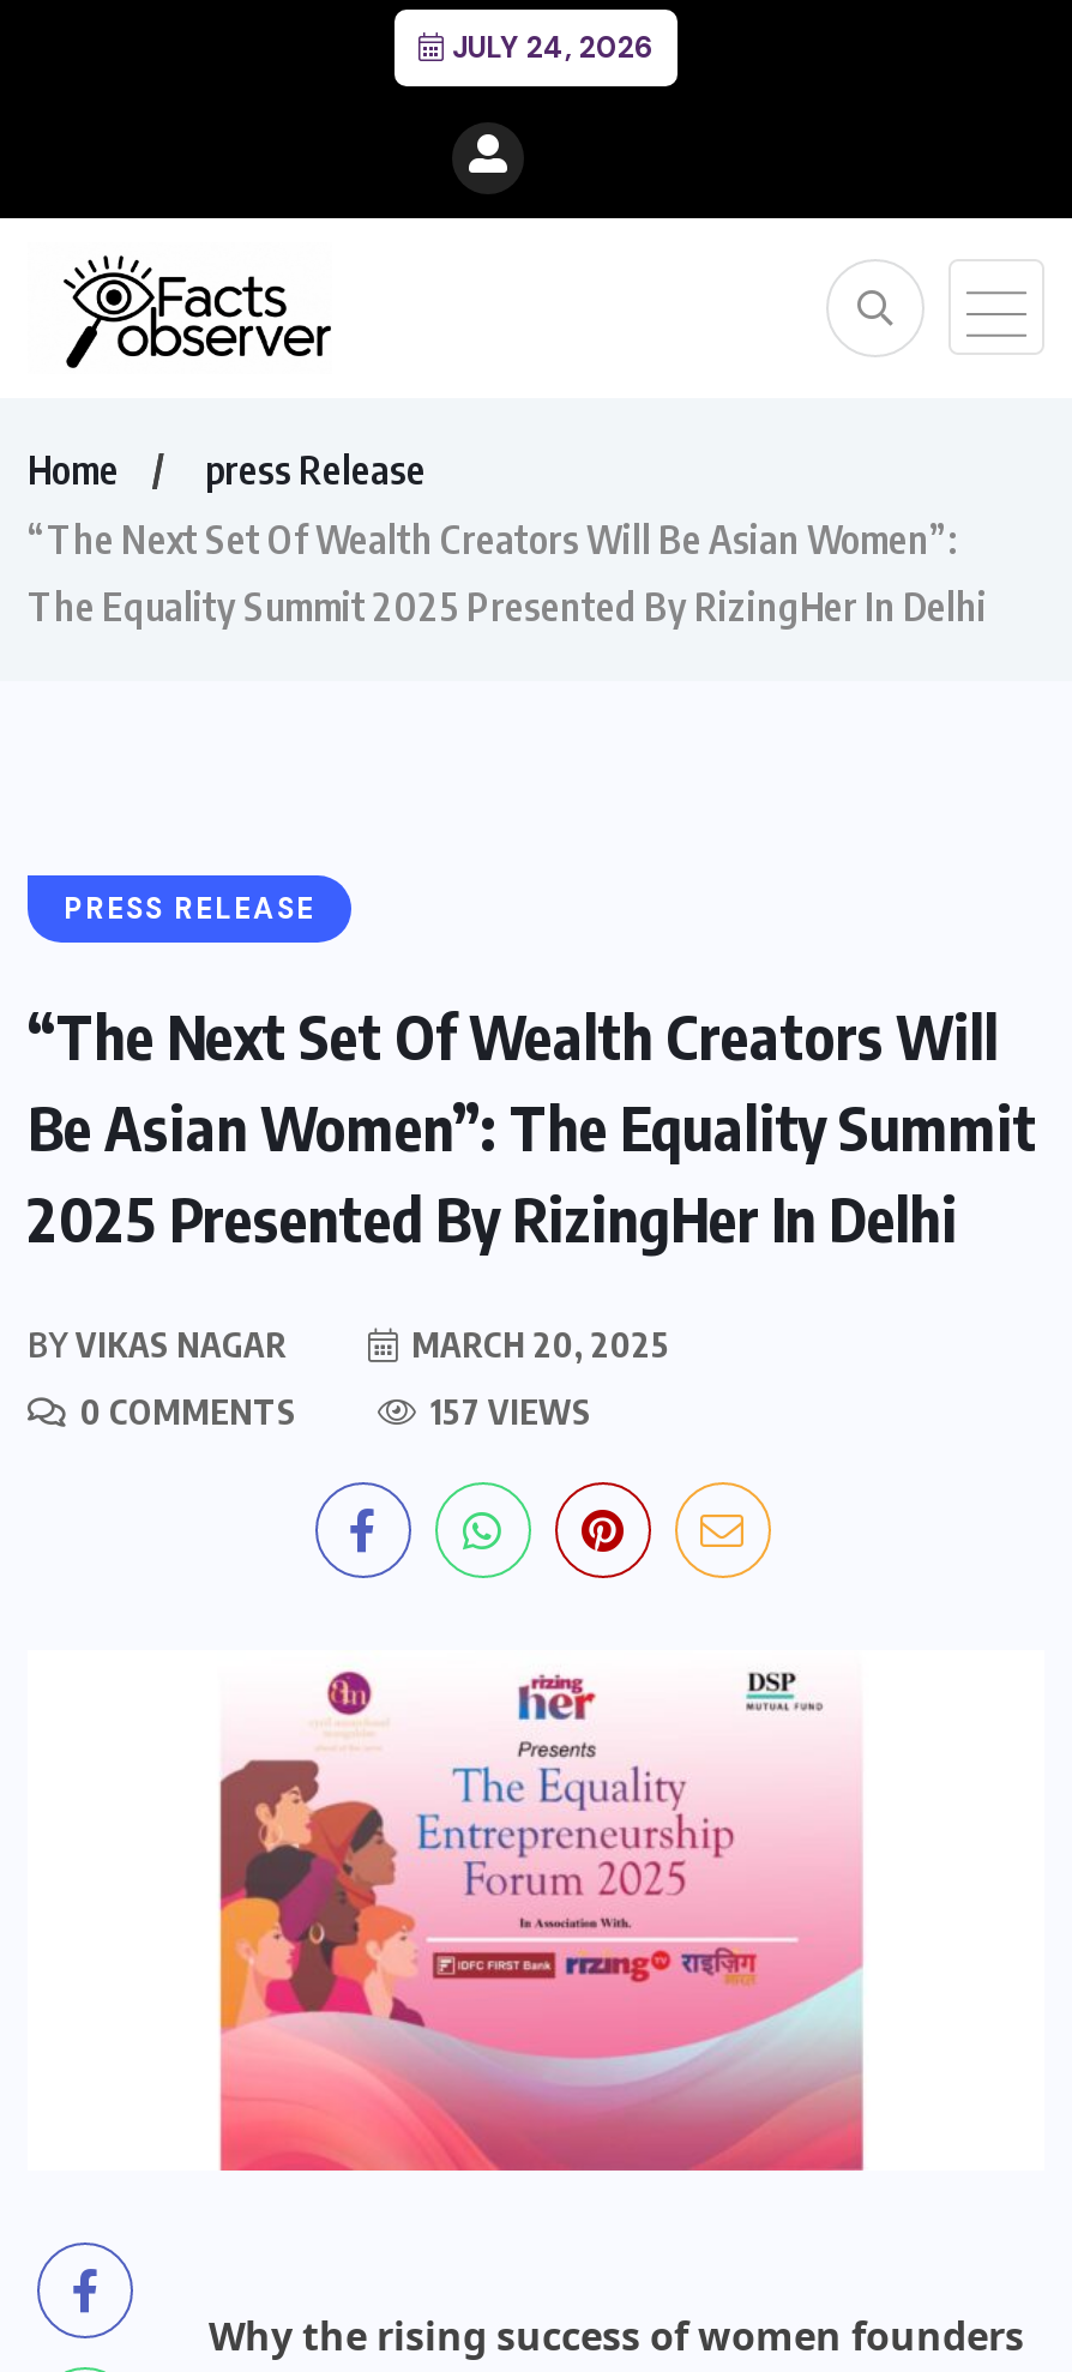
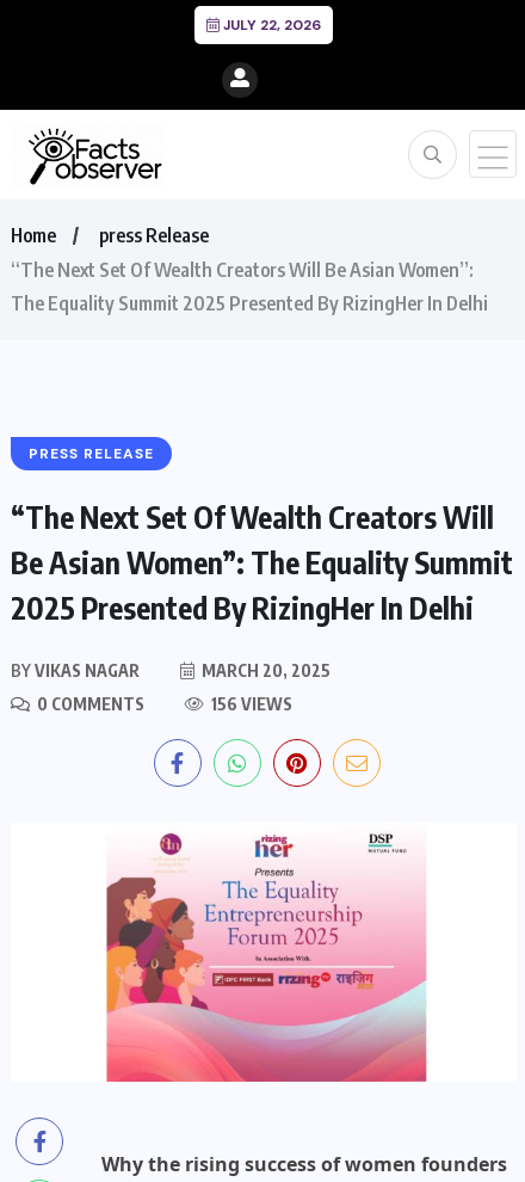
- JULY 24, 2026
+ JULY 22, 2026

- 157 VIEWS
+ 156 VIEWS
